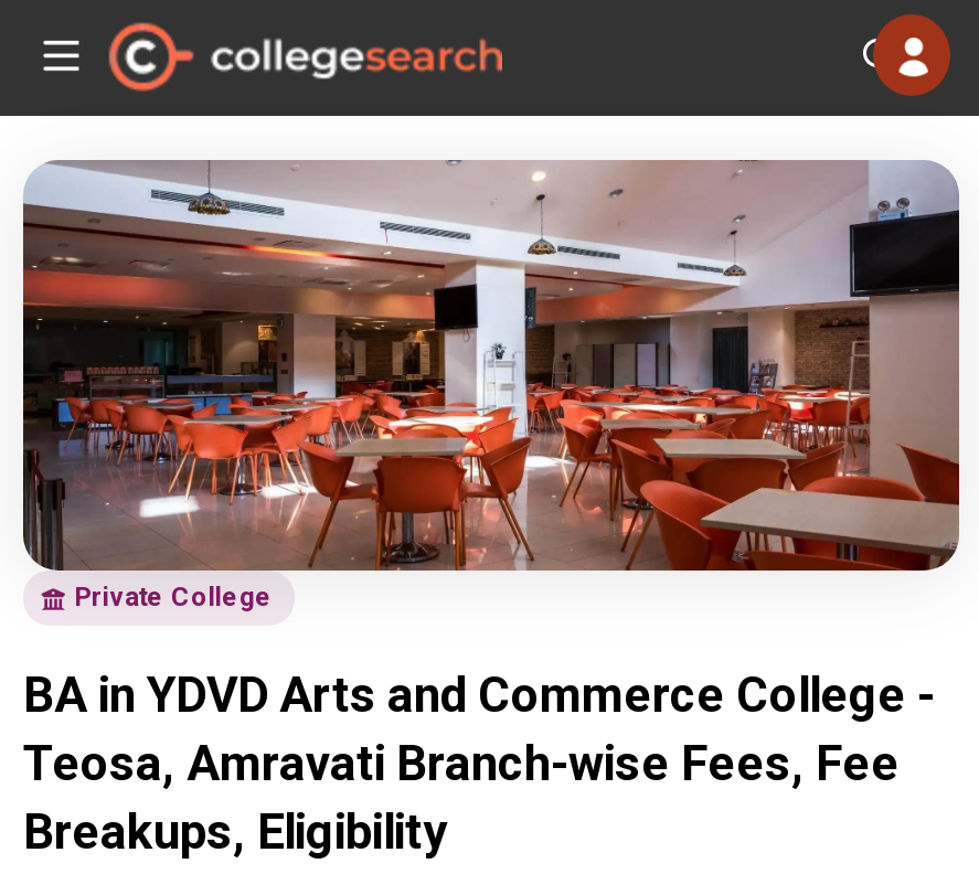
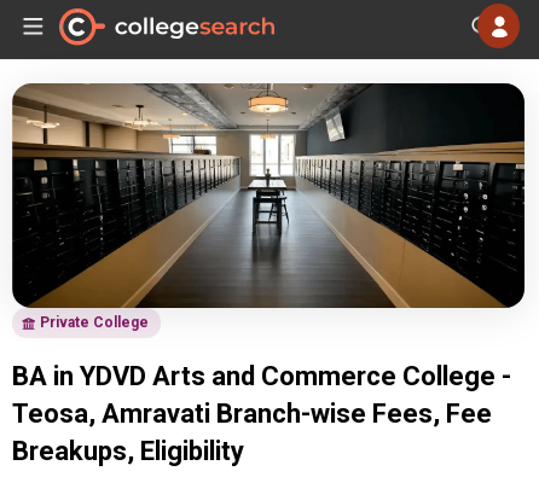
- [image]
+ [image]
